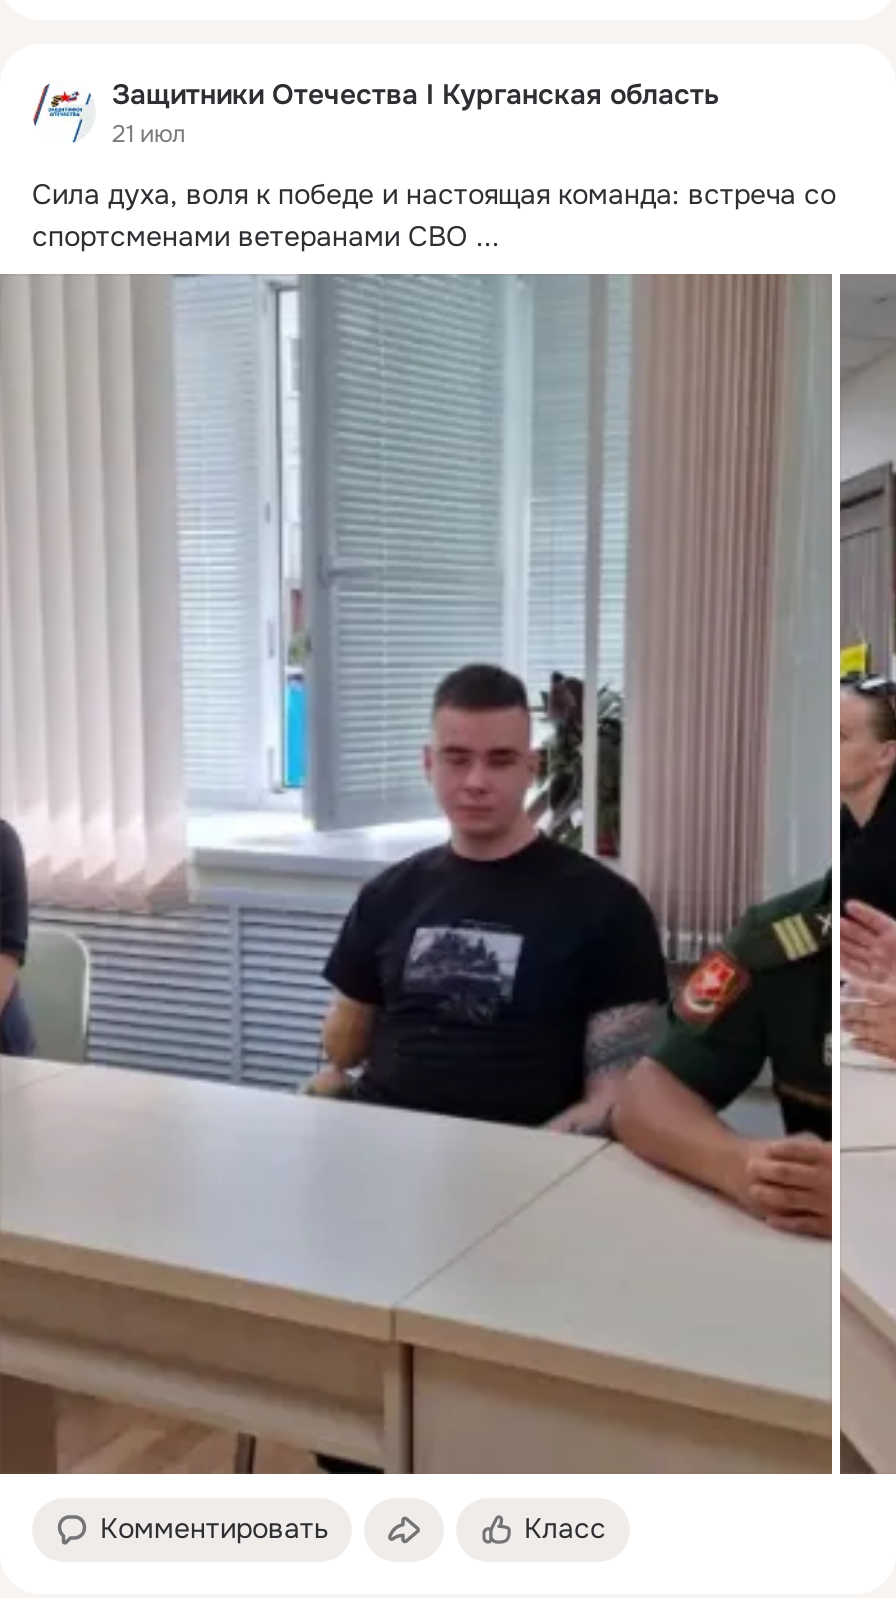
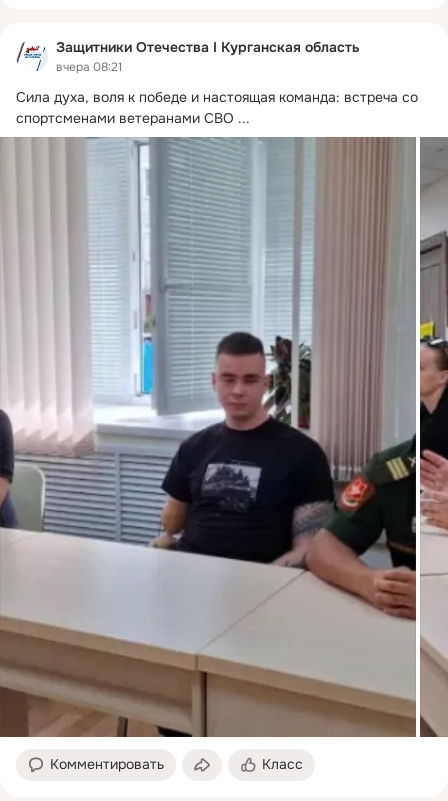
- 21 июл
+ вчера 08:21
